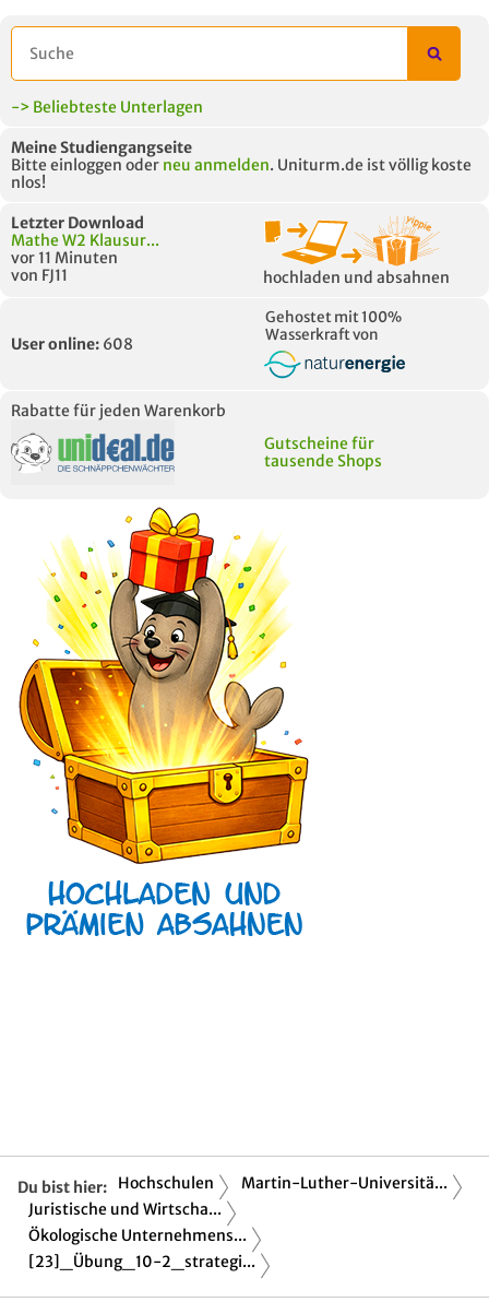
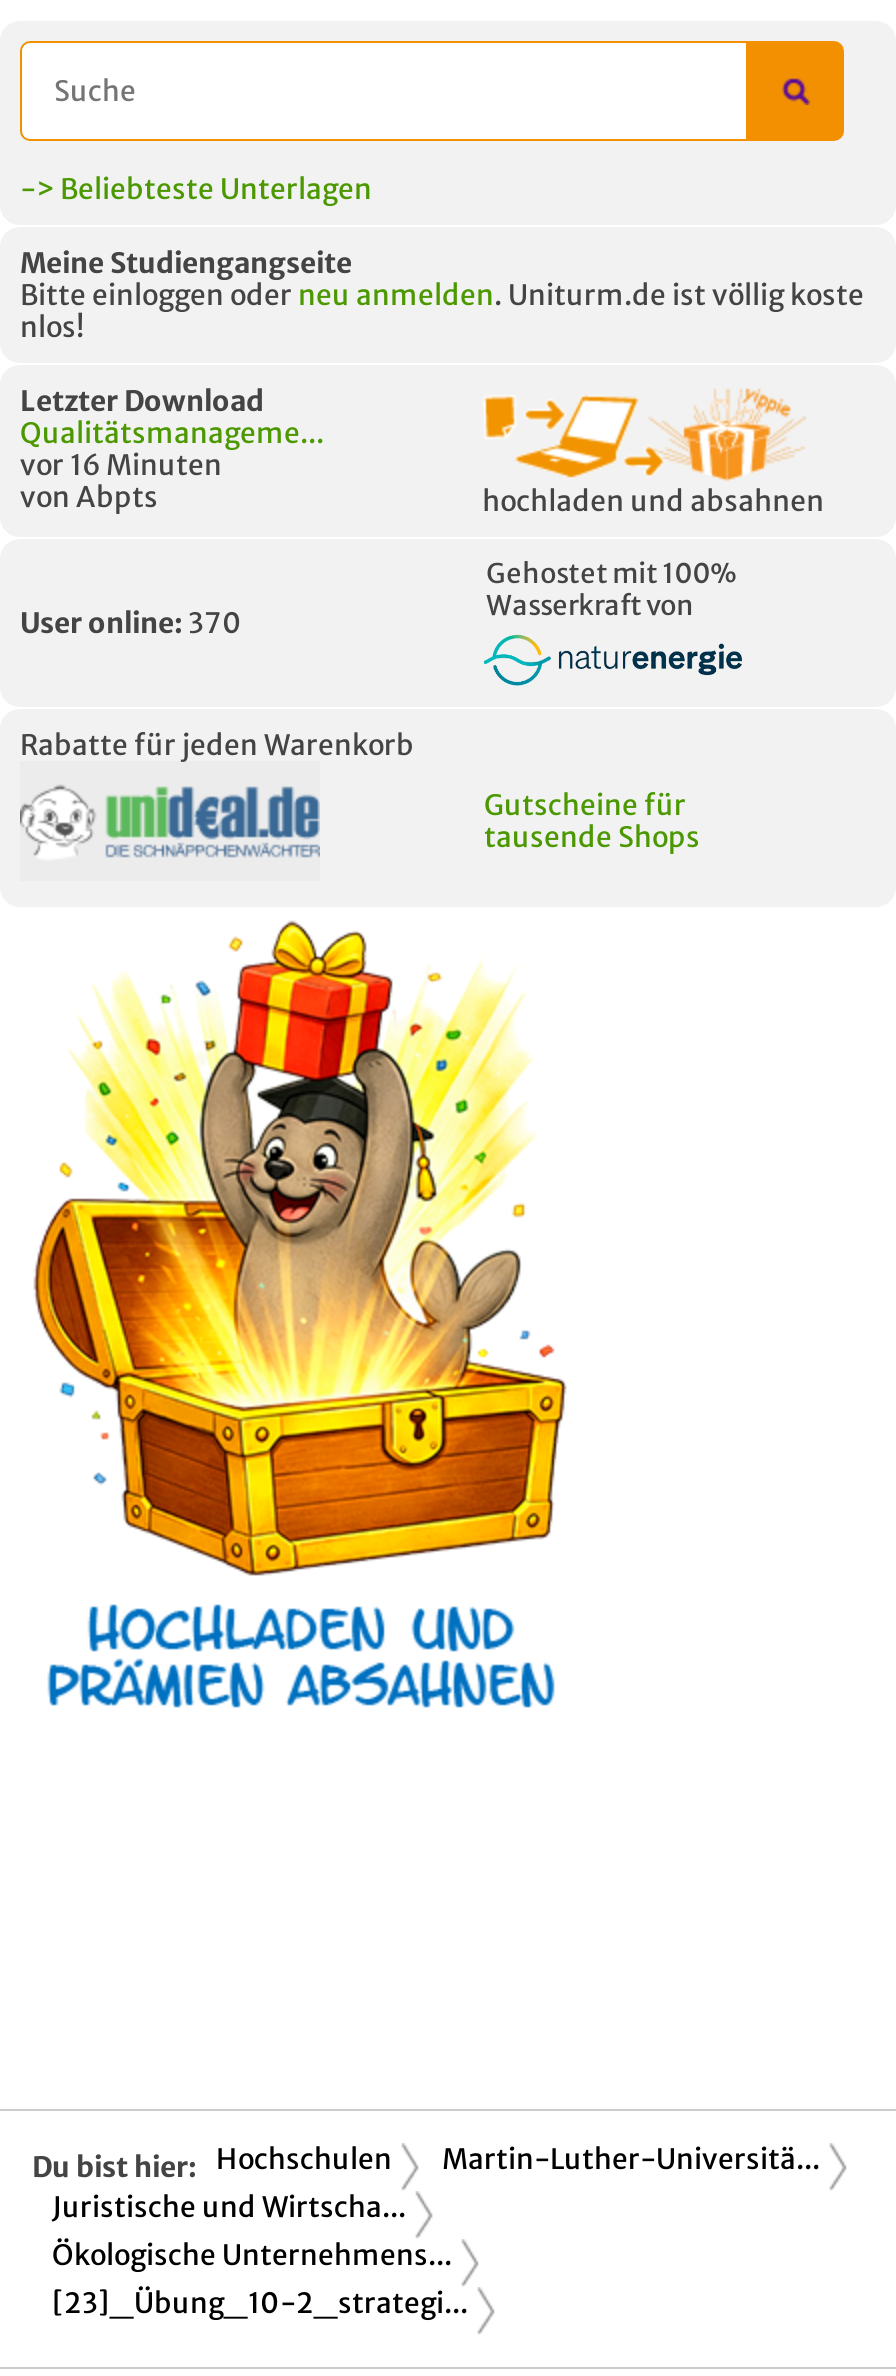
- Mathe W2 Klausur...
- vor 11 Minuten
- von FJ11
+ Qualitätsmanageme...
+ vor 16 Minuten
+ von Abpts

- User online: 608
+ User online: 370
